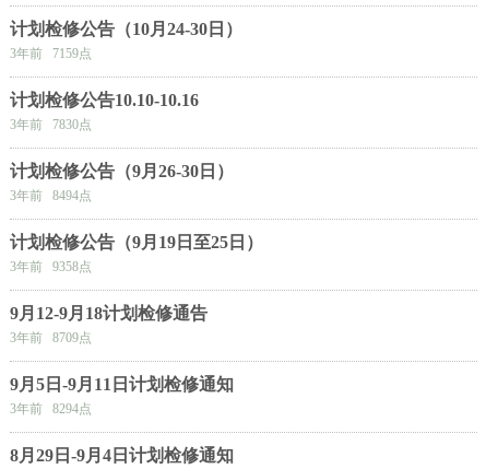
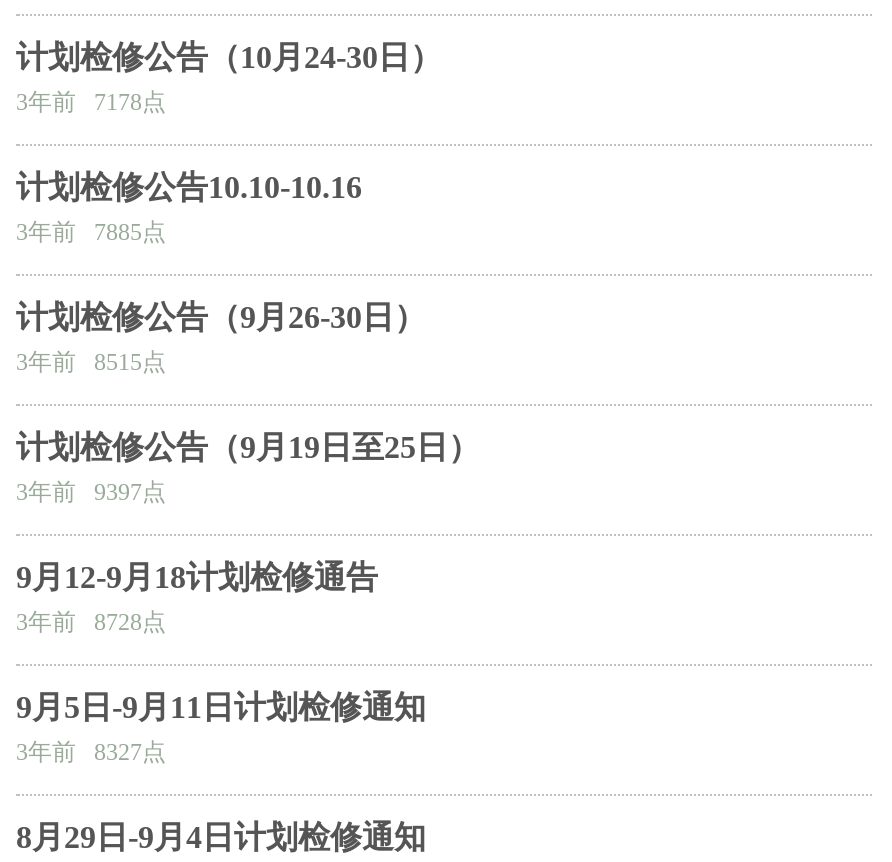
- 3年前 7159点
+ 3年前 7178点

- 3年前 7830点
+ 3年前 7885点

- 3年前 8494点
+ 3年前 8515点

- 3年前 9358点
+ 3年前 9397点

- 3年前 8709点
+ 3年前 8728点

- 3年前 8294点
+ 3年前 8327点
